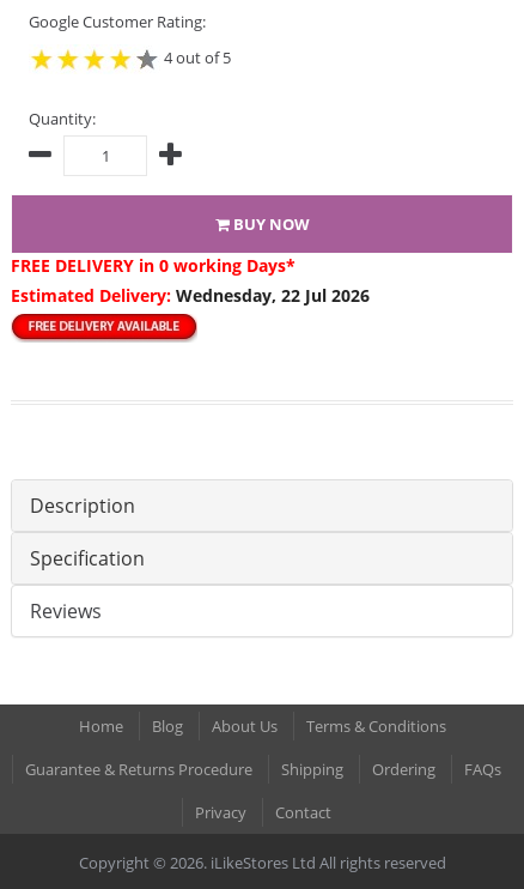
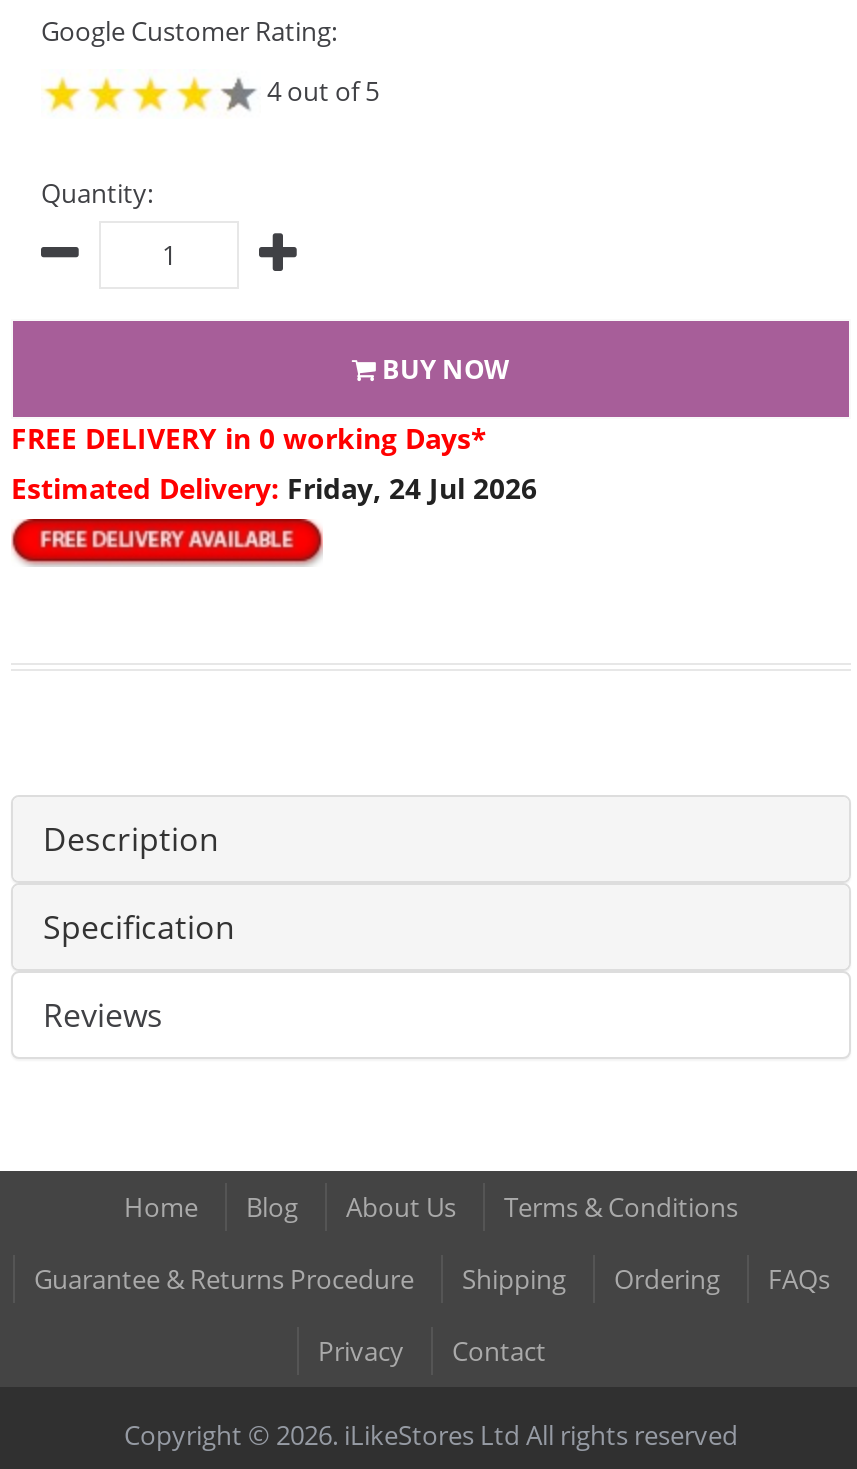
- Estimated Delivery: Wednesday, 22 Jul 2026
+ Estimated Delivery: Friday, 24 Jul 2026
